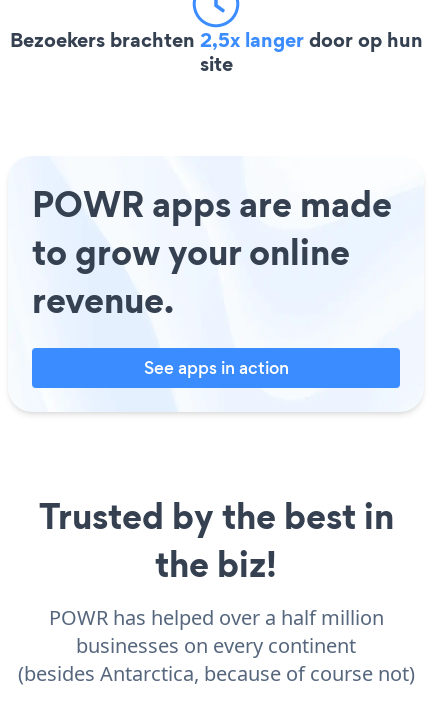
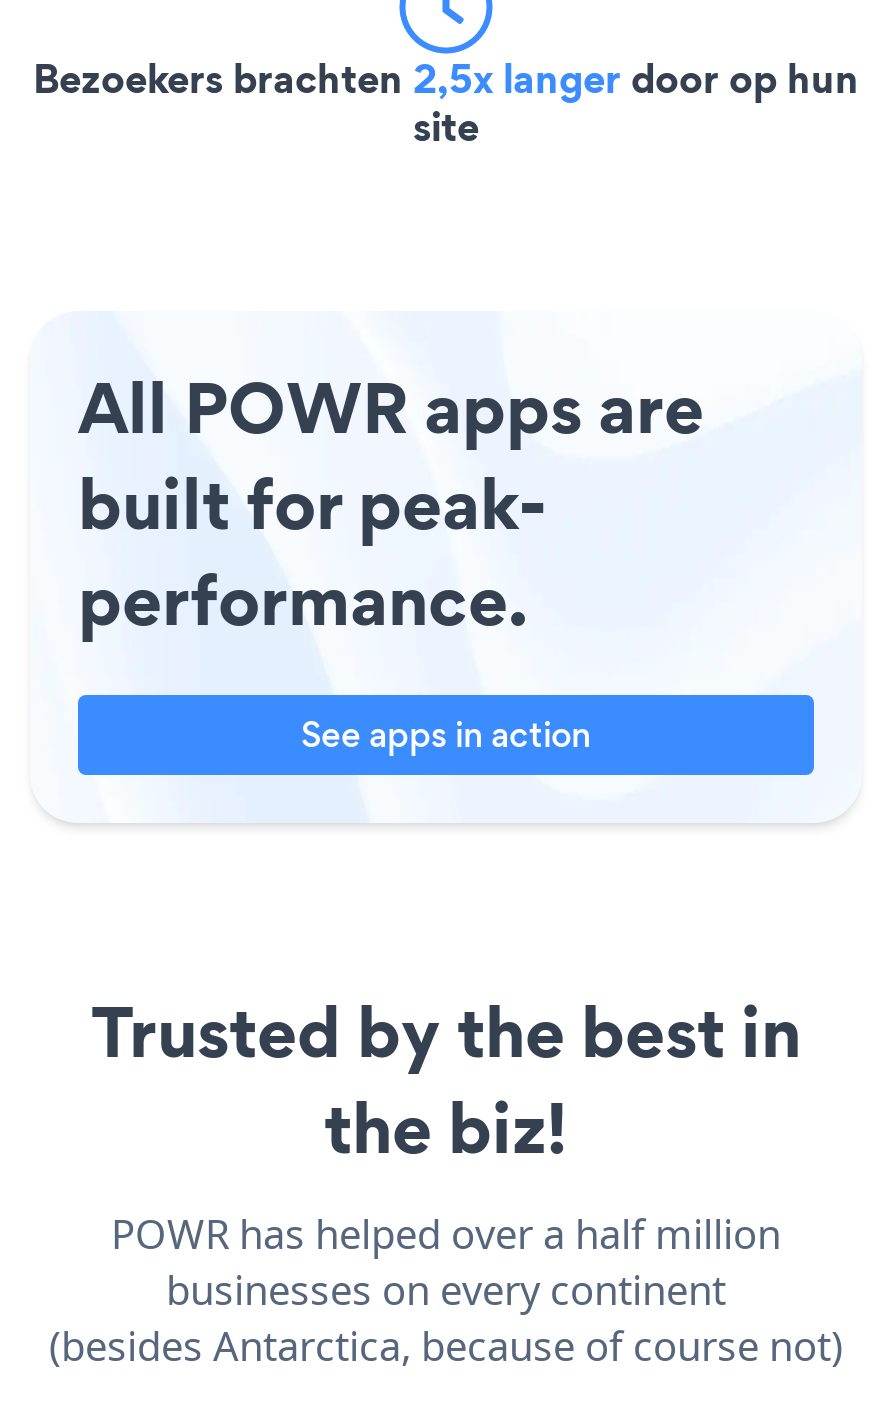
- POWR apps are made
- to grow your online
- revenue.
+ All POWR apps are
+ built for peak-
+ performance.
